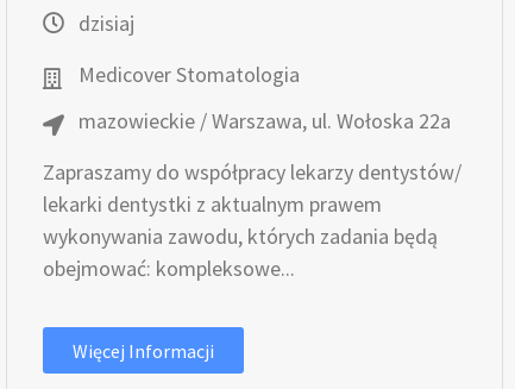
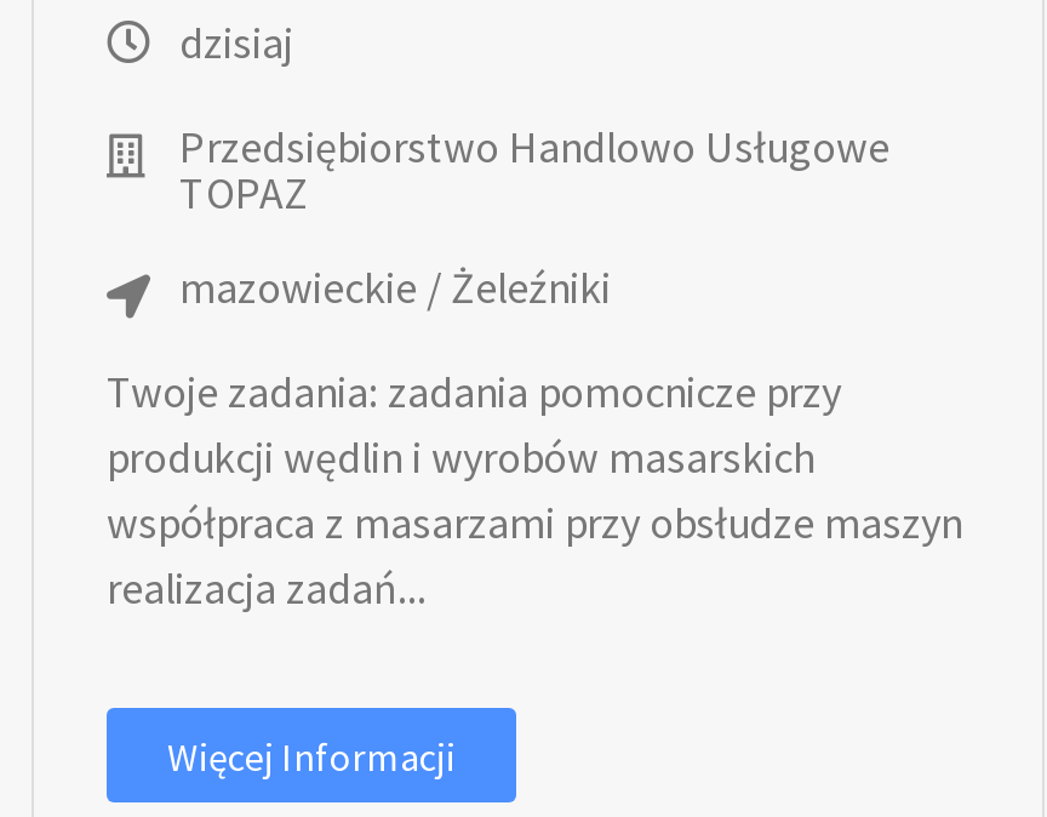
- Medicover Stomatologia
+ Przedsiębiorstwo Handlowo Usługowe
+ TOPAZ

- mazowieckie / Warszawa, ul. Wołoska 22a
+ mazowieckie / Żeleźniki

- Zapraszamy do współpracy lekarzy dentystów/
- lekarki dentystki z aktualnym prawem
- wykonywania zawodu, których zadania będą
- obejmować: kompleksowe...
+ Twoje zadania: zadania pomocnicze przy
+ produkcji wędlin i wyrobów masarskich
+ współpraca z masarzami przy obsłudze maszyn
+ realizacja zadań...
